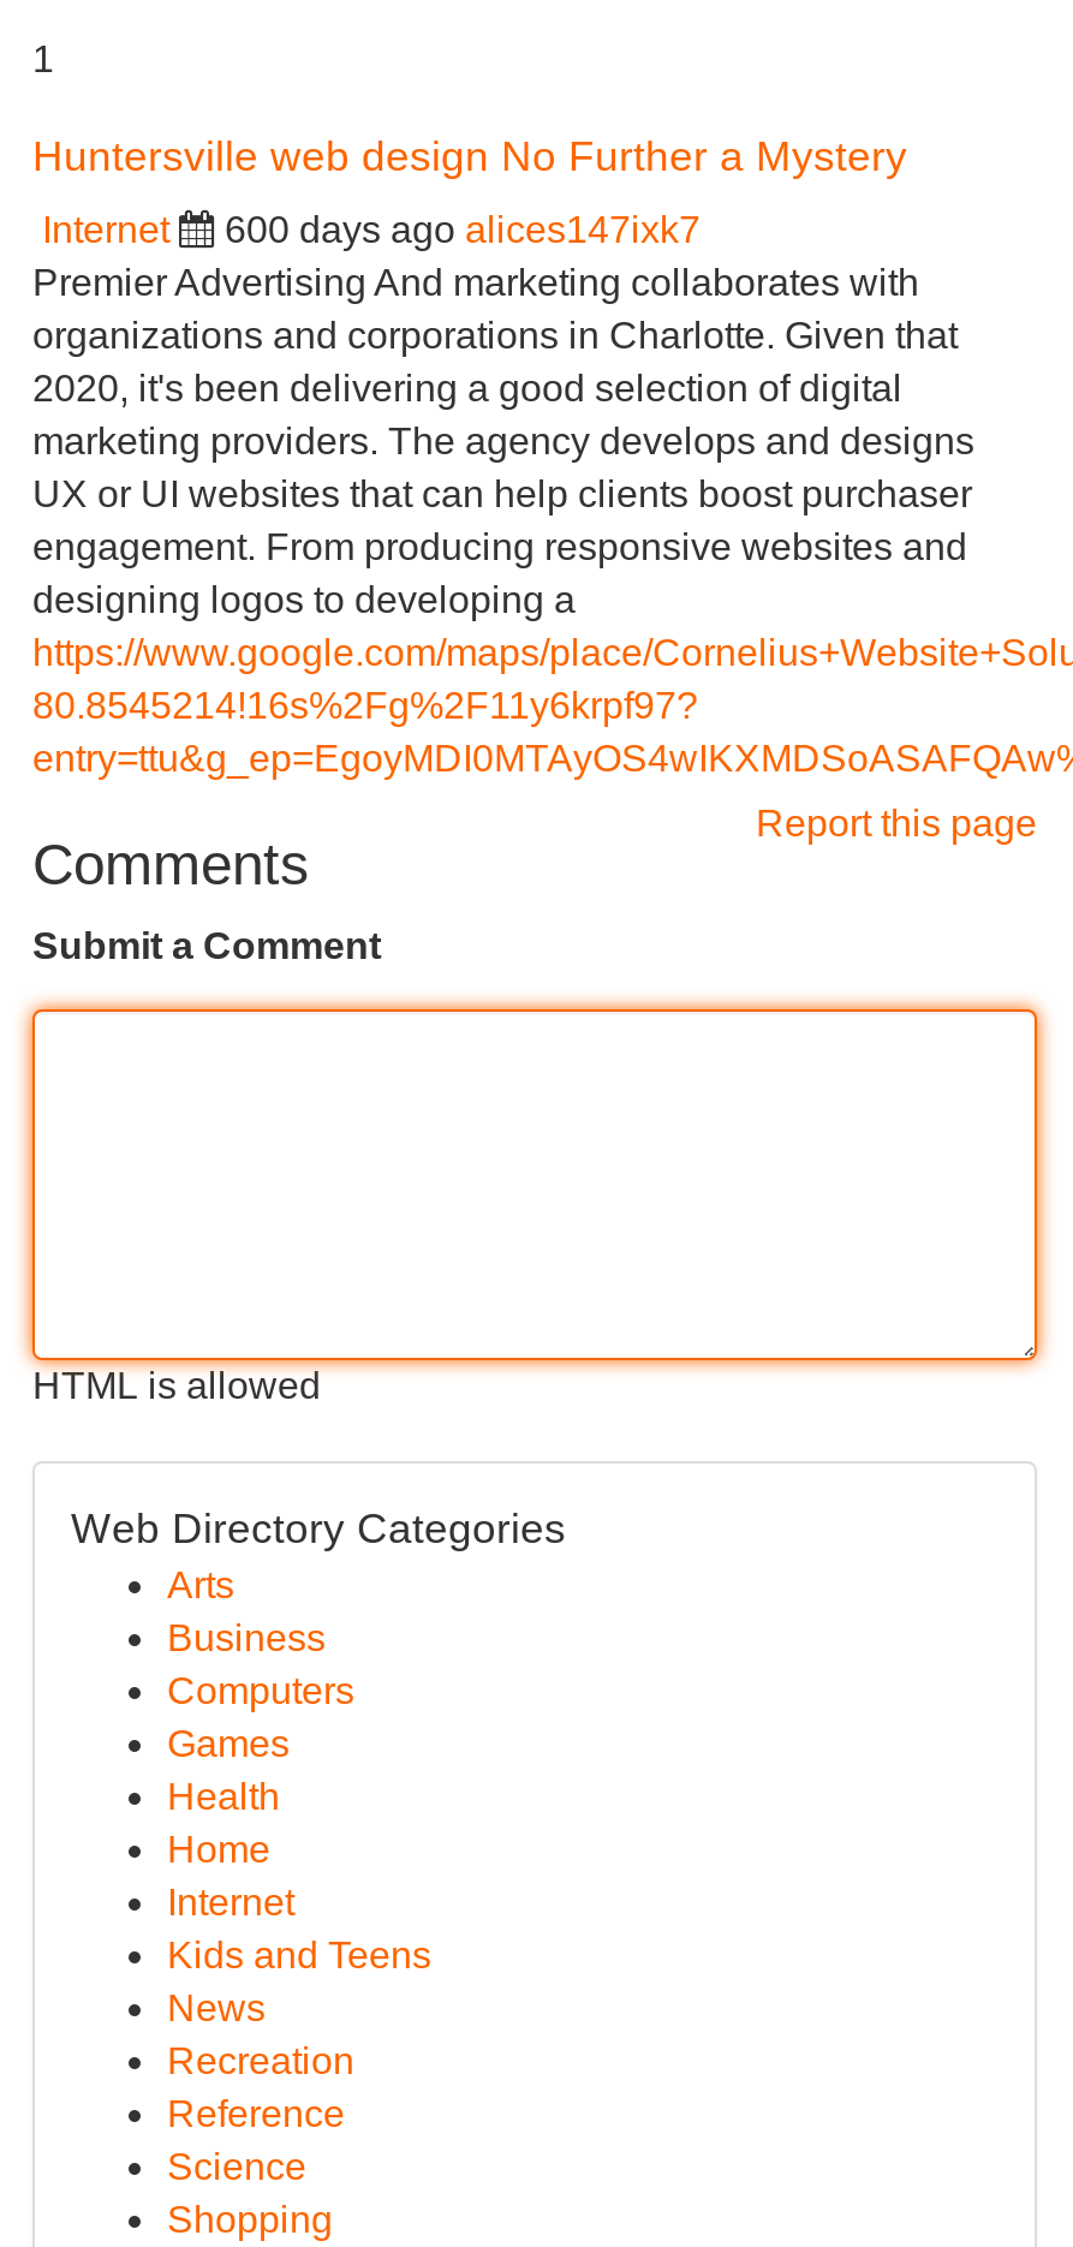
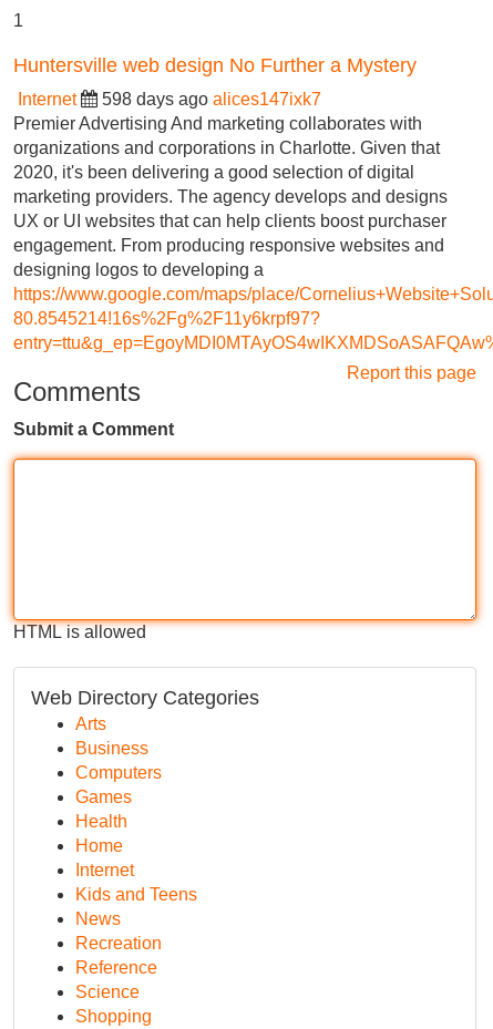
- 600 days ago alices147ixk7
+ 598 days ago alices147ixk7
